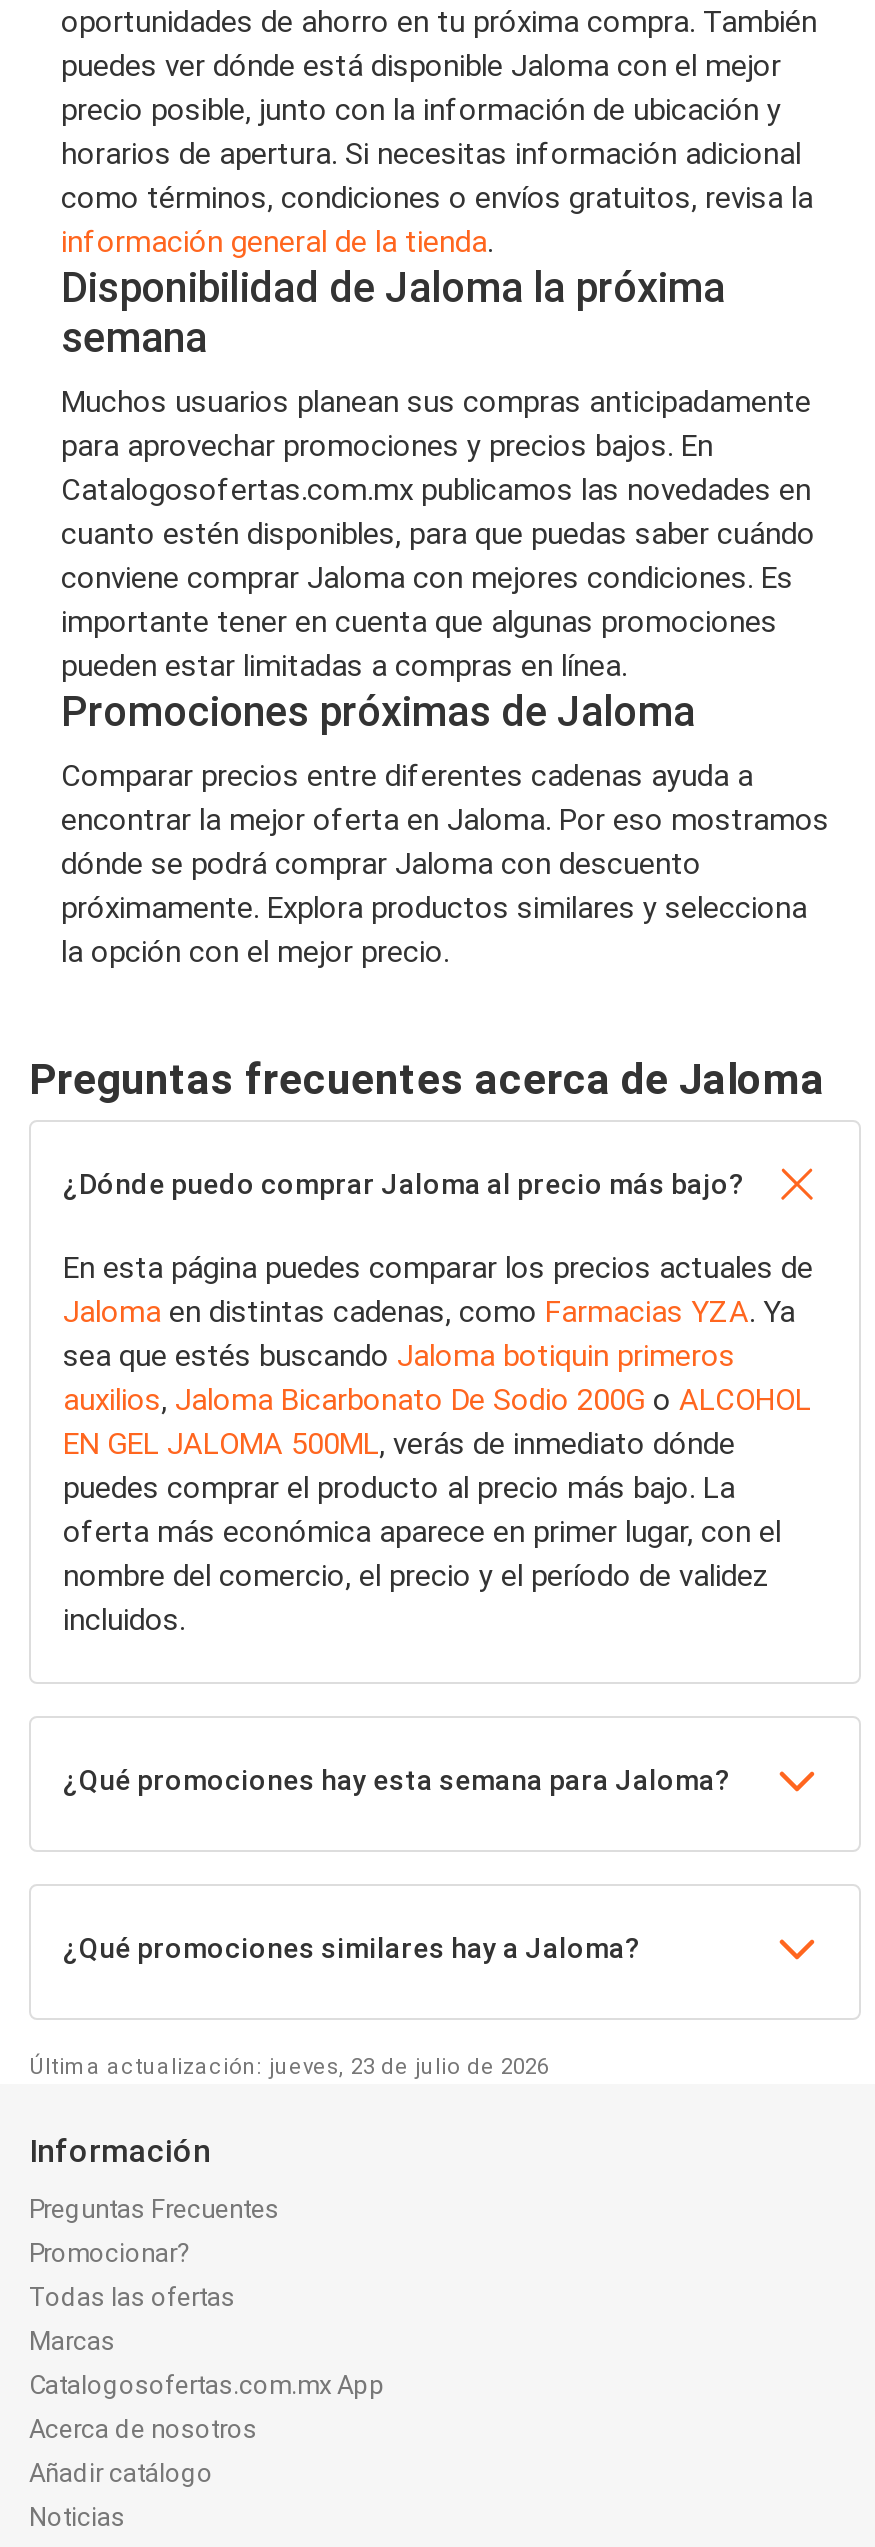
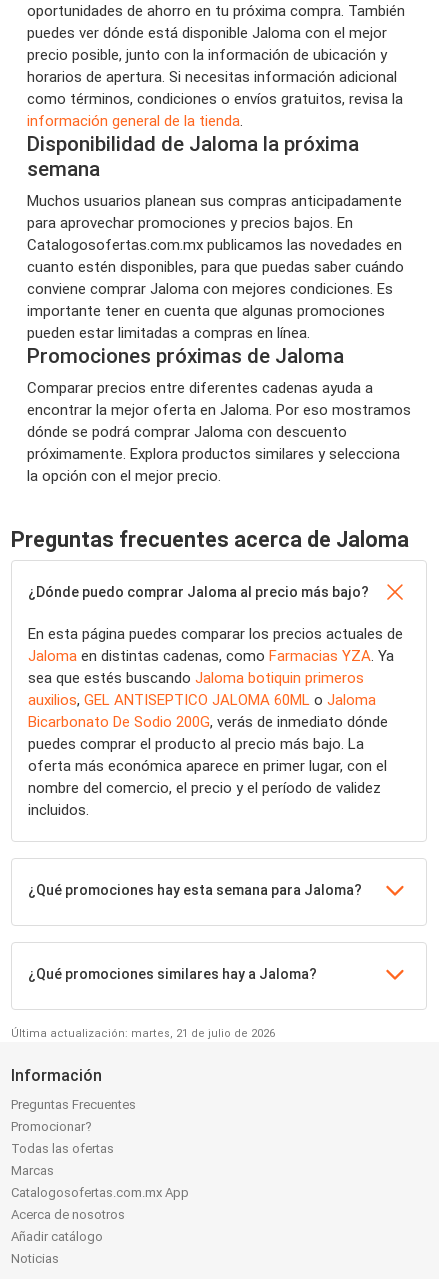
- auxilios, Jaloma Bicarbonato De Sodio 200G o ALCOHOL
- EN GEL JALOMA 500ML, verás de inmediato dónde
+ auxilios, GEL ANTISEPTICO JALOMA 60ML o Jaloma
+ Bicarbonato De Sodio 200G, verás de inmediato dónde

- Última actualización: jueves, 23 de julio de 2026
+ Última actualización: martes, 21 de julio de 2026
